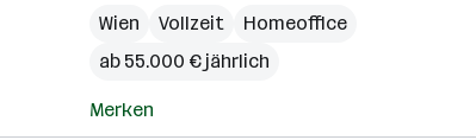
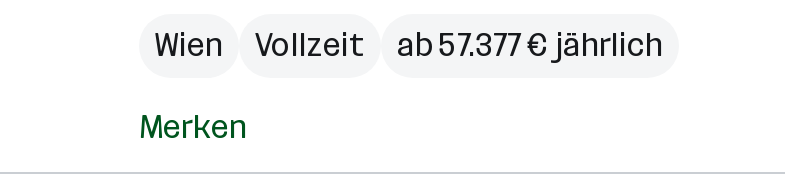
- Homeoffice
- ab 55.000 € jährlich
+ ab 57.377 € jährlich
